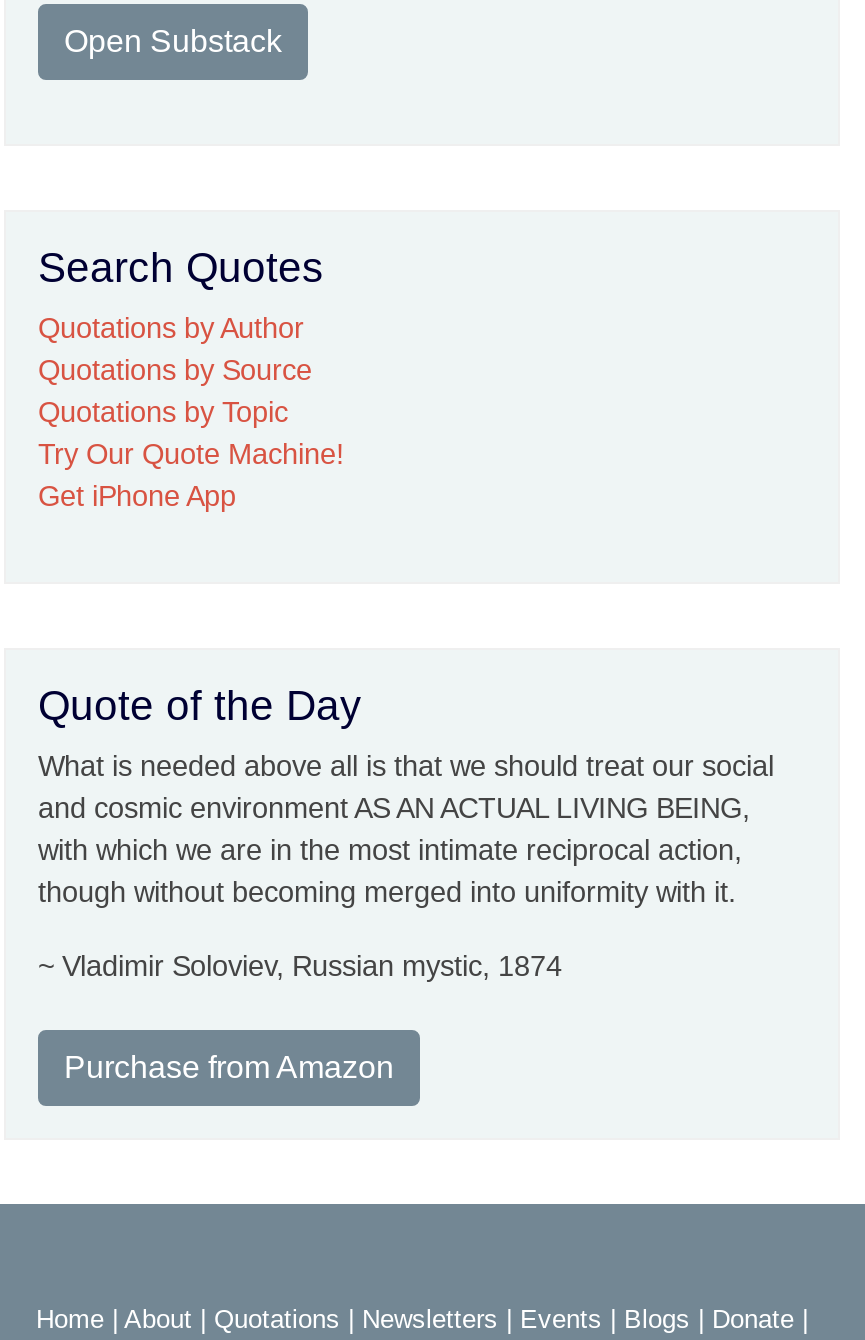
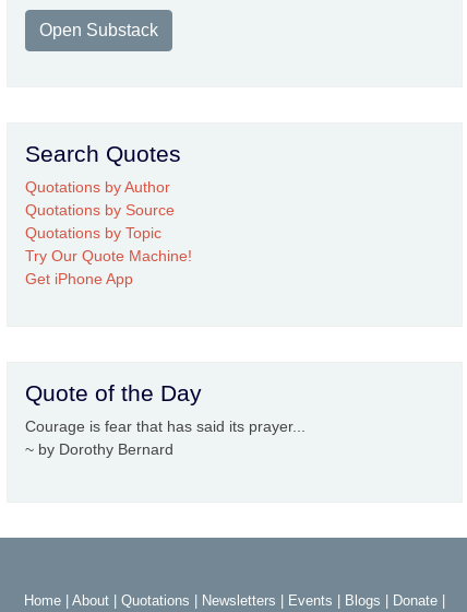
- What is needed above all is that we should treat our social
- and cosmic environment AS AN ACTUAL LIVING BEING,
- with which we are in the most intimate reciprocal action,
- though without becoming merged into uniformity with it.
- ~ Vladimir Soloviev, Russian mystic, 1874
- Purchase from Amazon
+ Courage is fear that has said its prayer...
+ ~ by Dorothy Bernard
